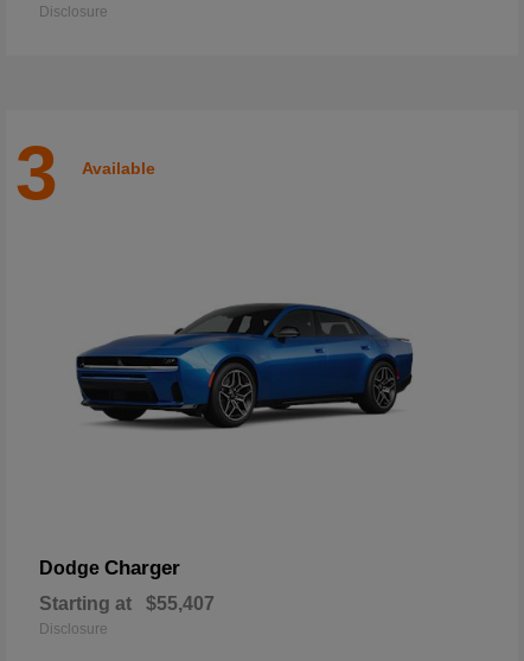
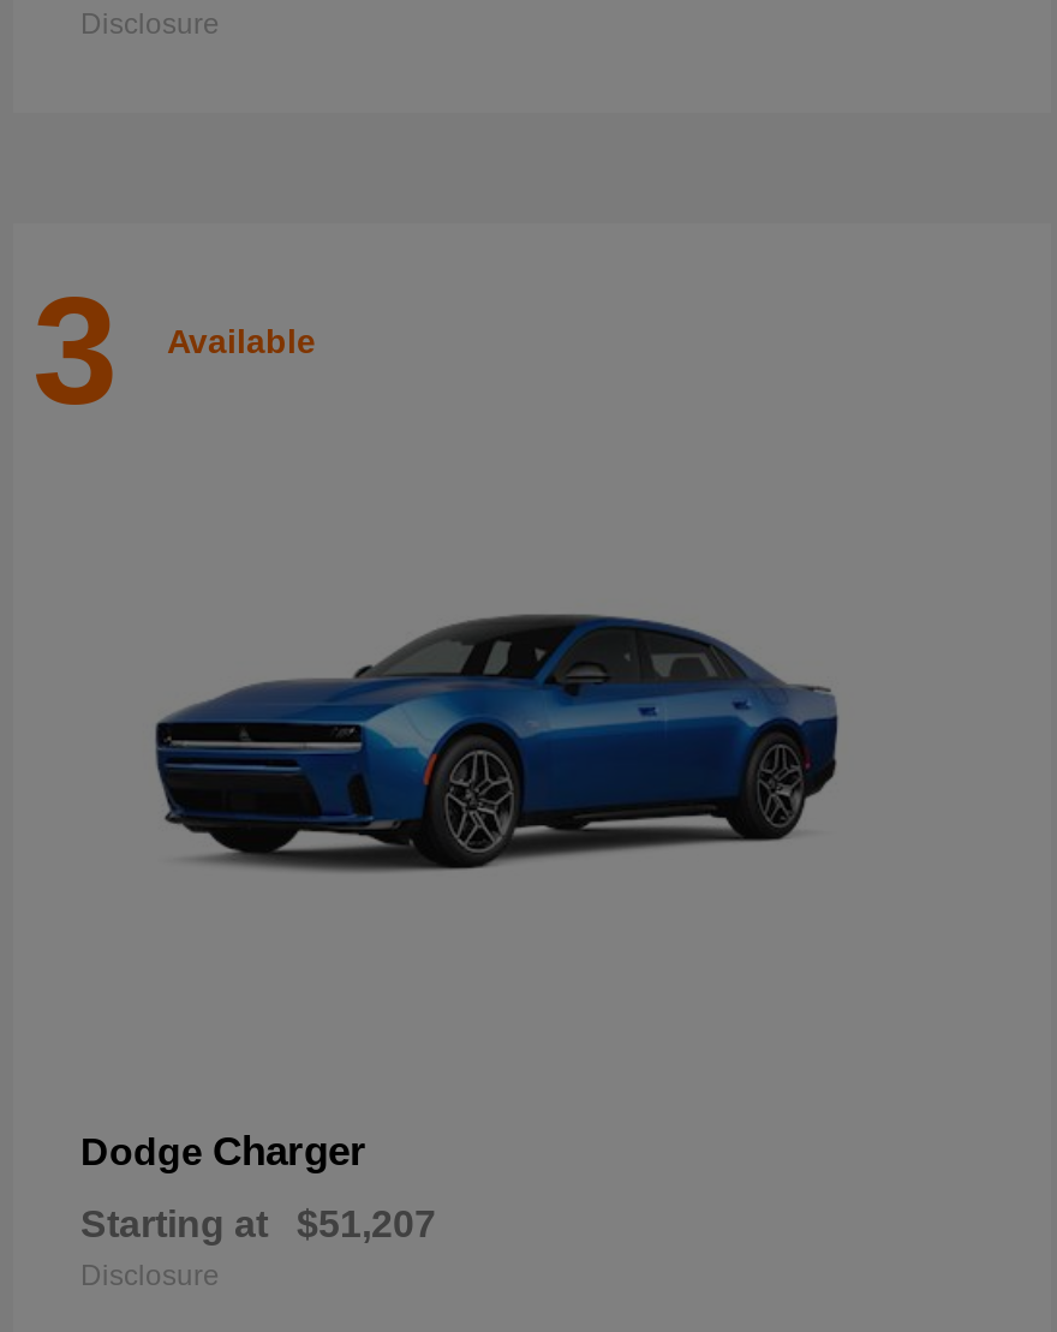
- Starting at $55,407
+ Starting at $51,207
